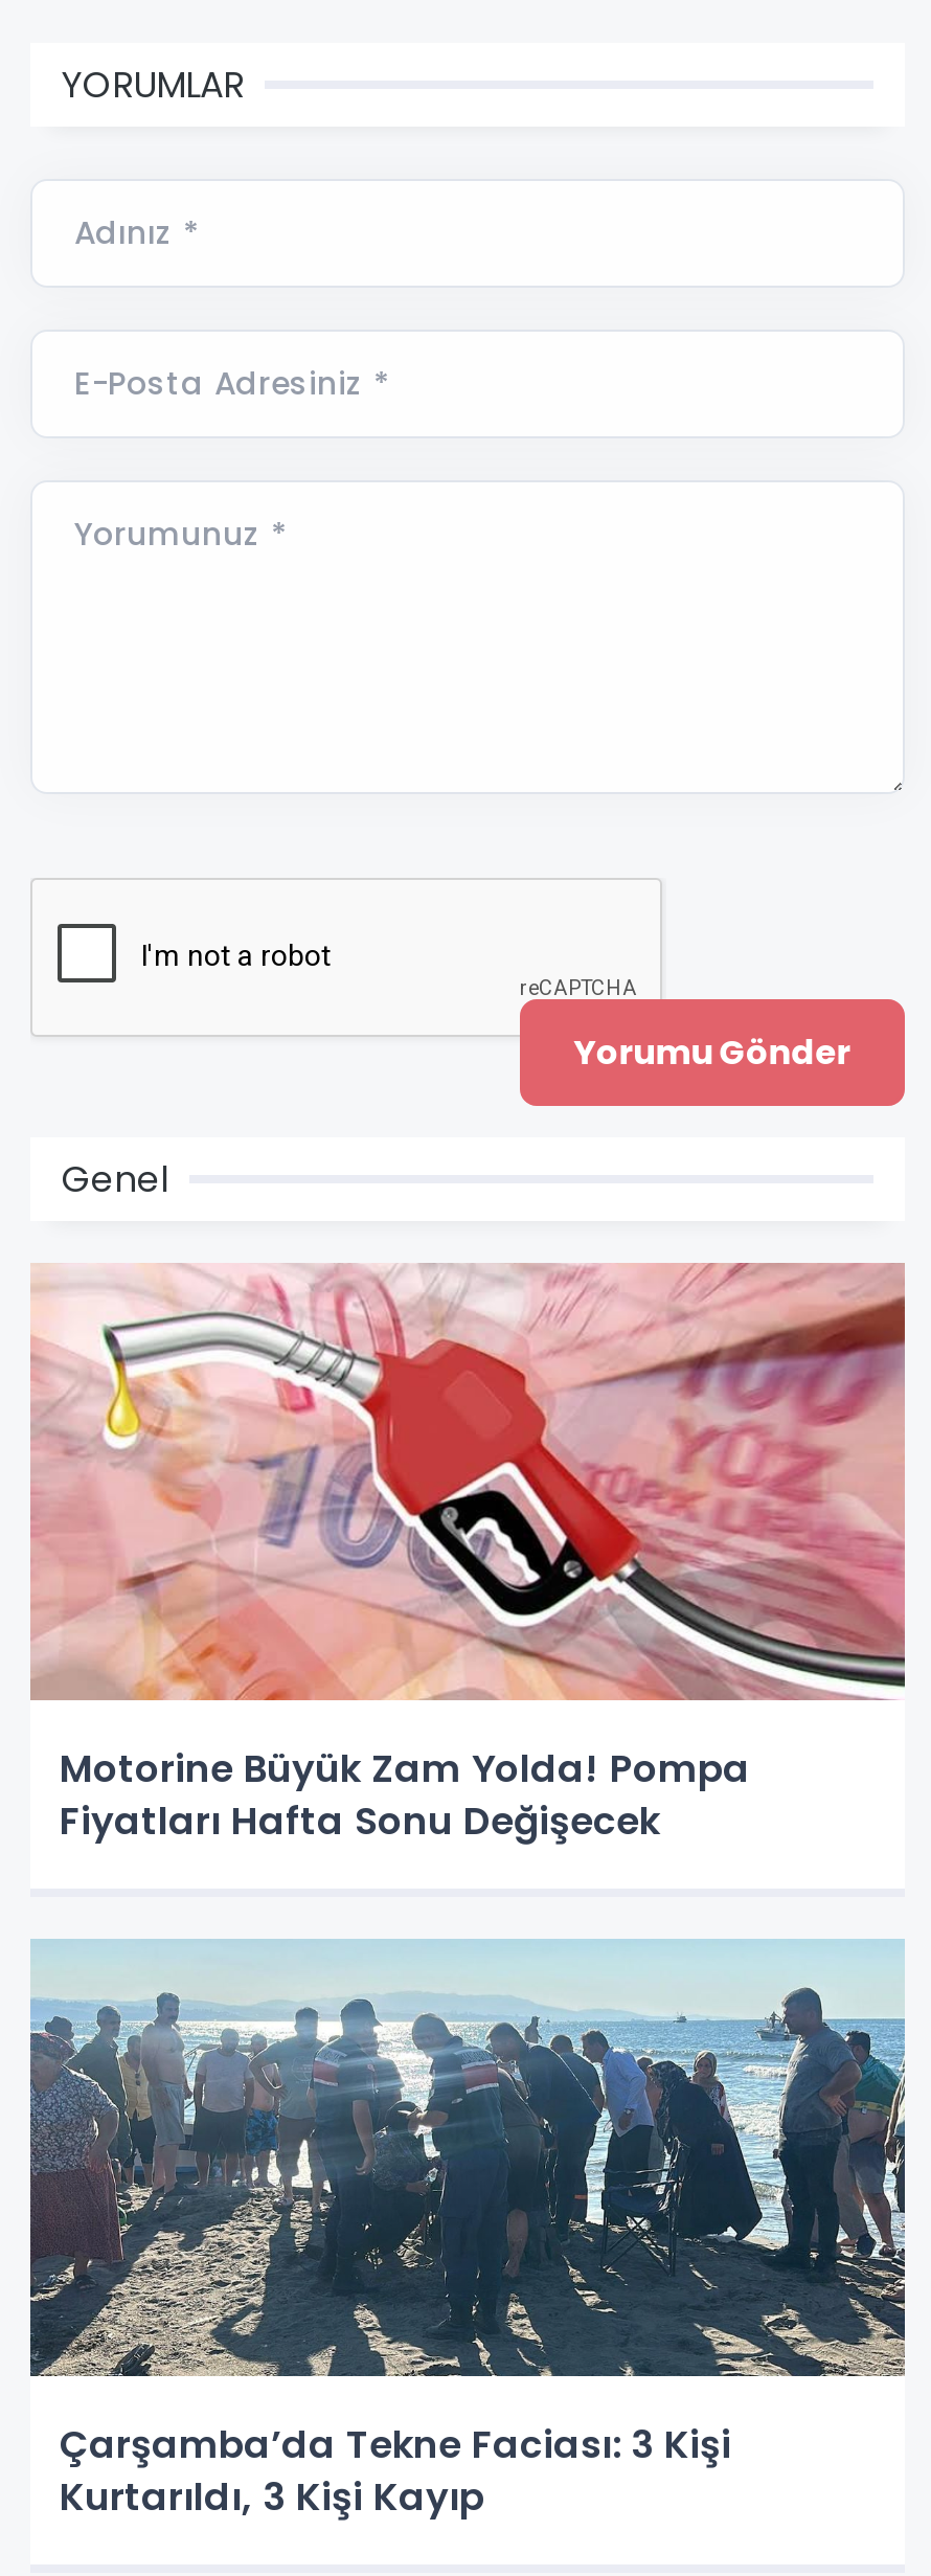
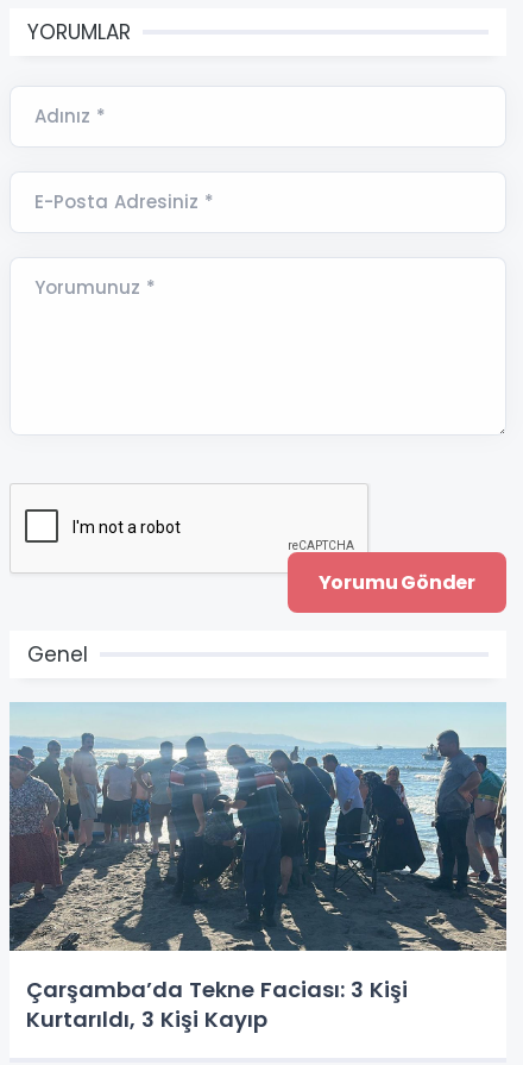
- [image]
- Motorine Büyük Zam Yolda! Pompa
- Fiyatları Hafta Sonu Değişecek
